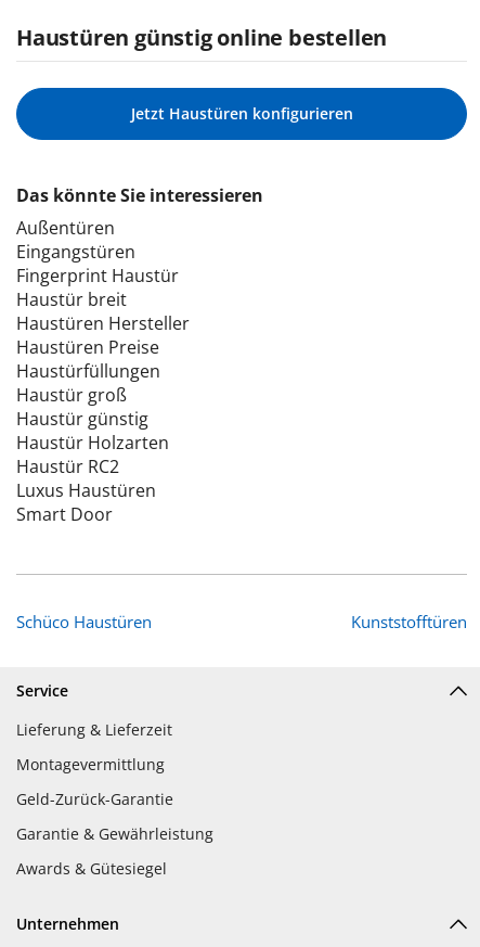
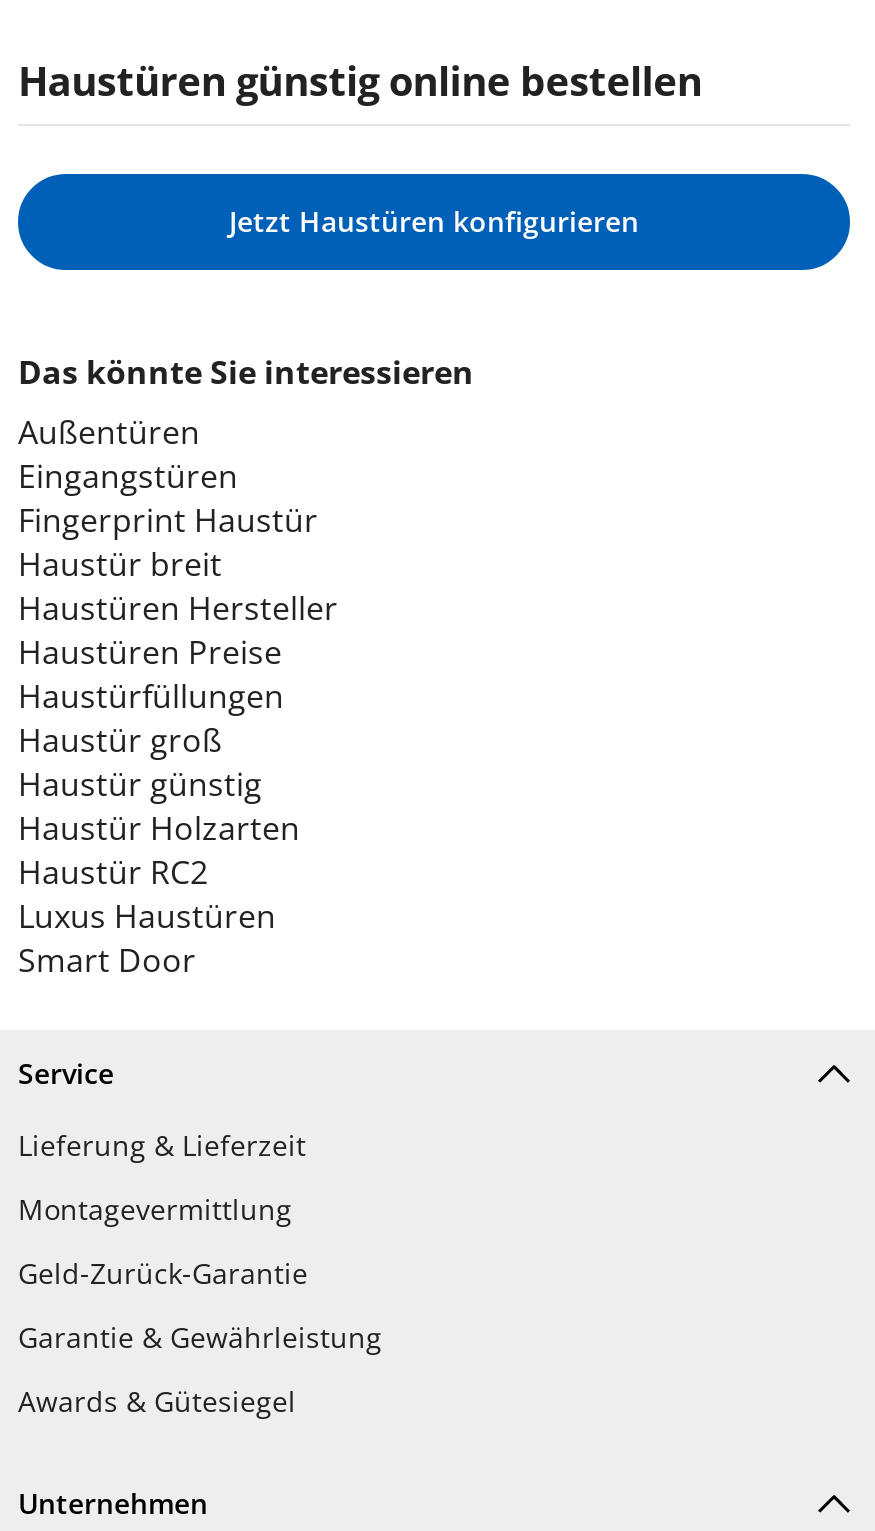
- Schüco Haustüren
- Kunststofftüren
